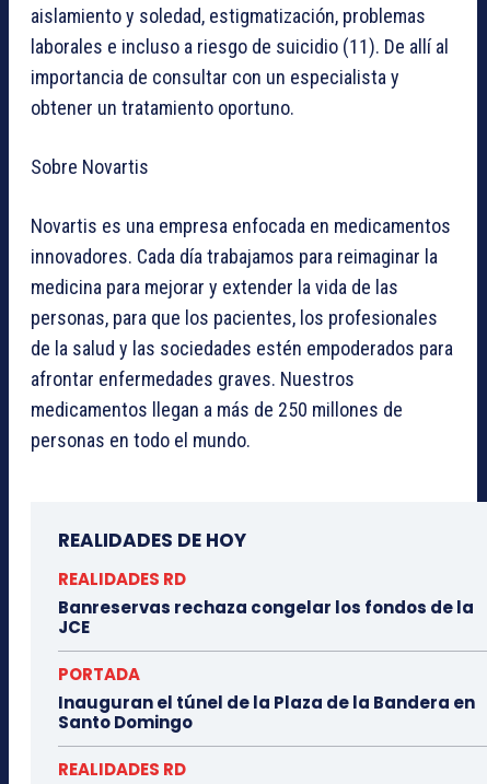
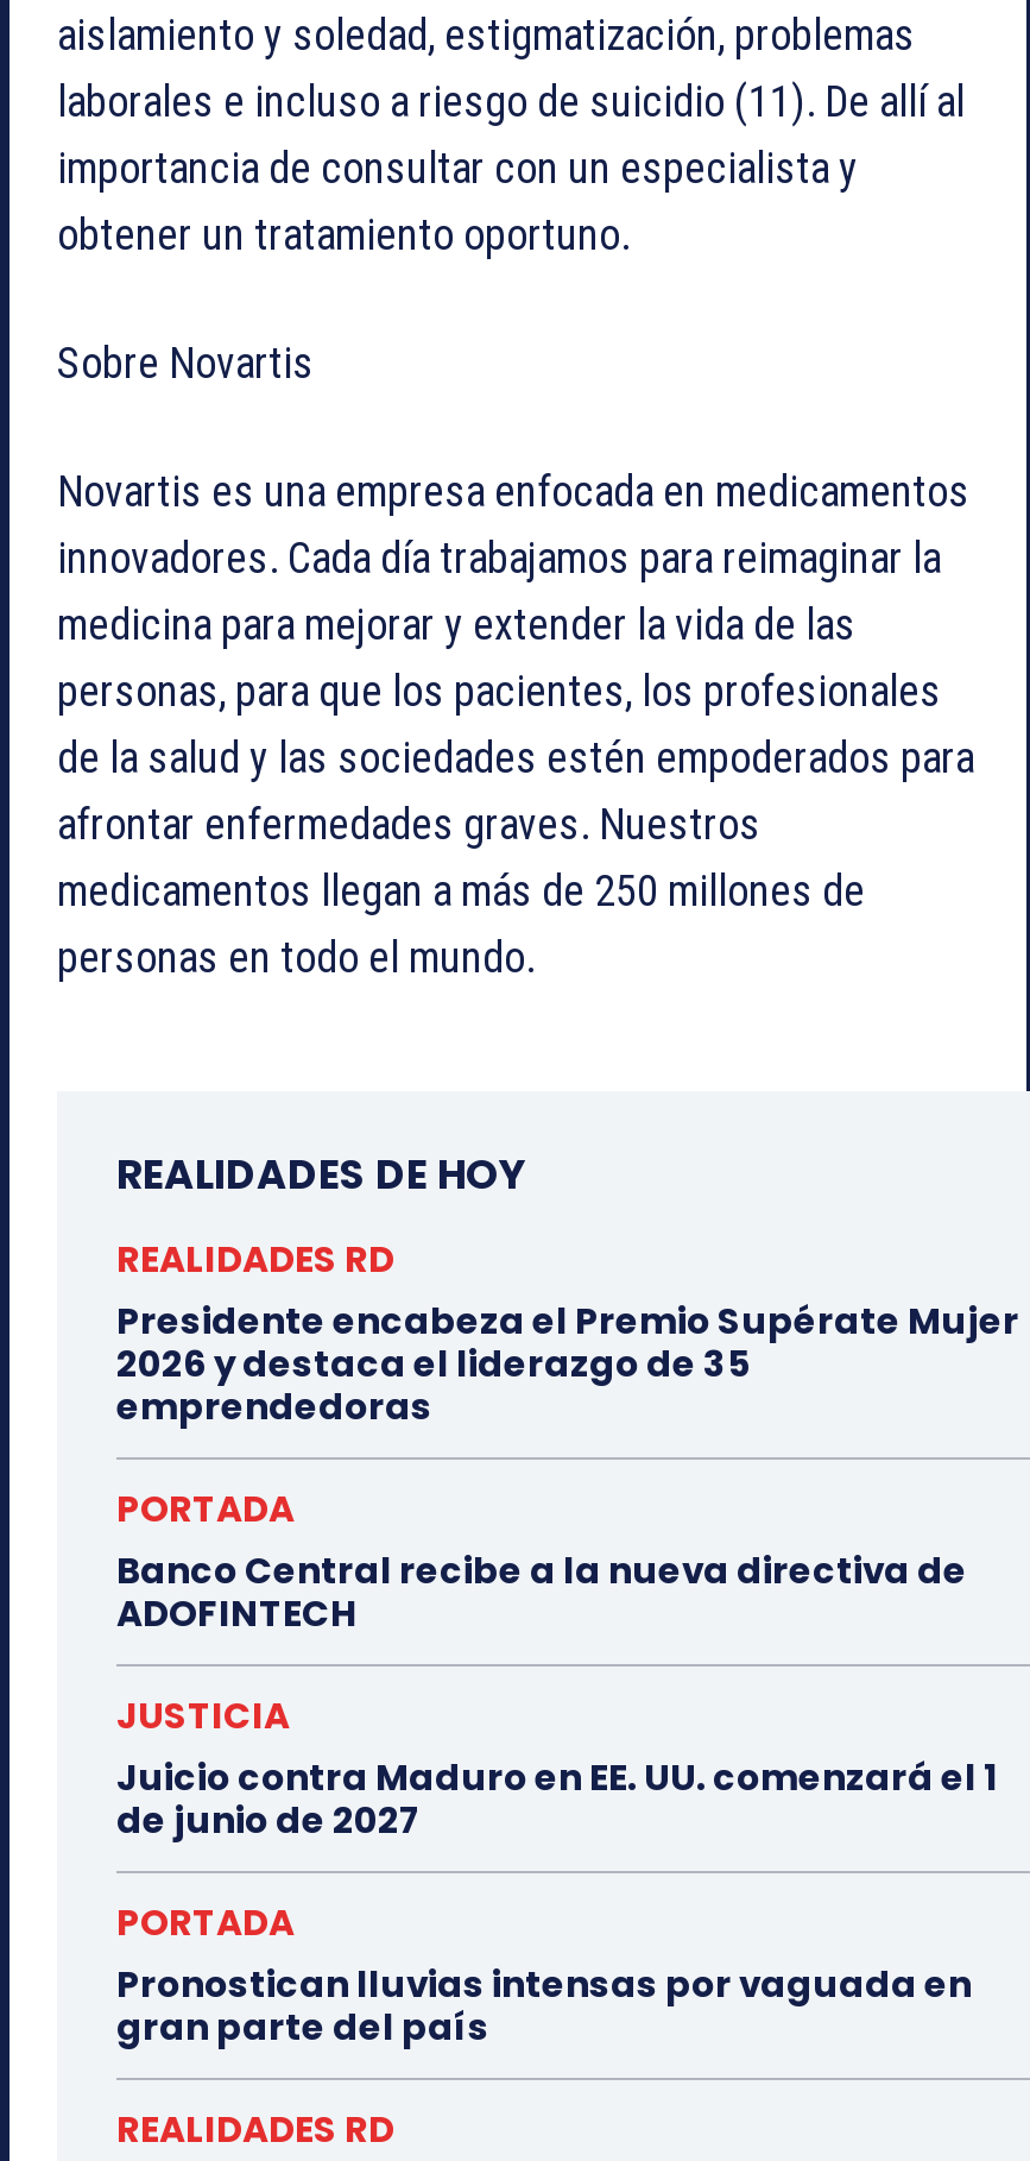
- Banreservas rechaza congelar los fondos de la
- JCE
+ Presidente encabeza el Premio Supérate Mujer
+ 2026 y destaca el liderazgo de 35
+ emprendedoras

- Inauguran el túnel de la Plaza de la Bandera en
- Santo Domingo
+ Banco Central recibe a la nueva directiva de
+ ADOFINTECH
+ JUSTICIA
+ Juicio contra Maduro en EE. UU. comenzará el 1
+ de junio de 2027
+ PORTADA
+ Pronostican lluvias intensas por vaguada en
+ gran parte del país
